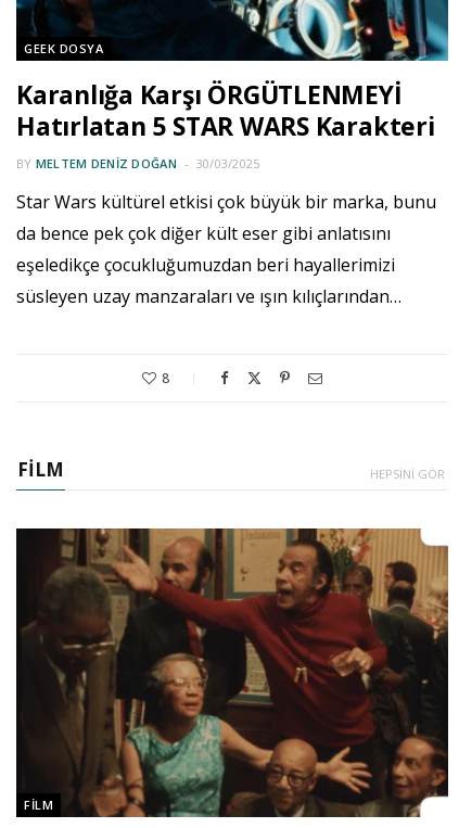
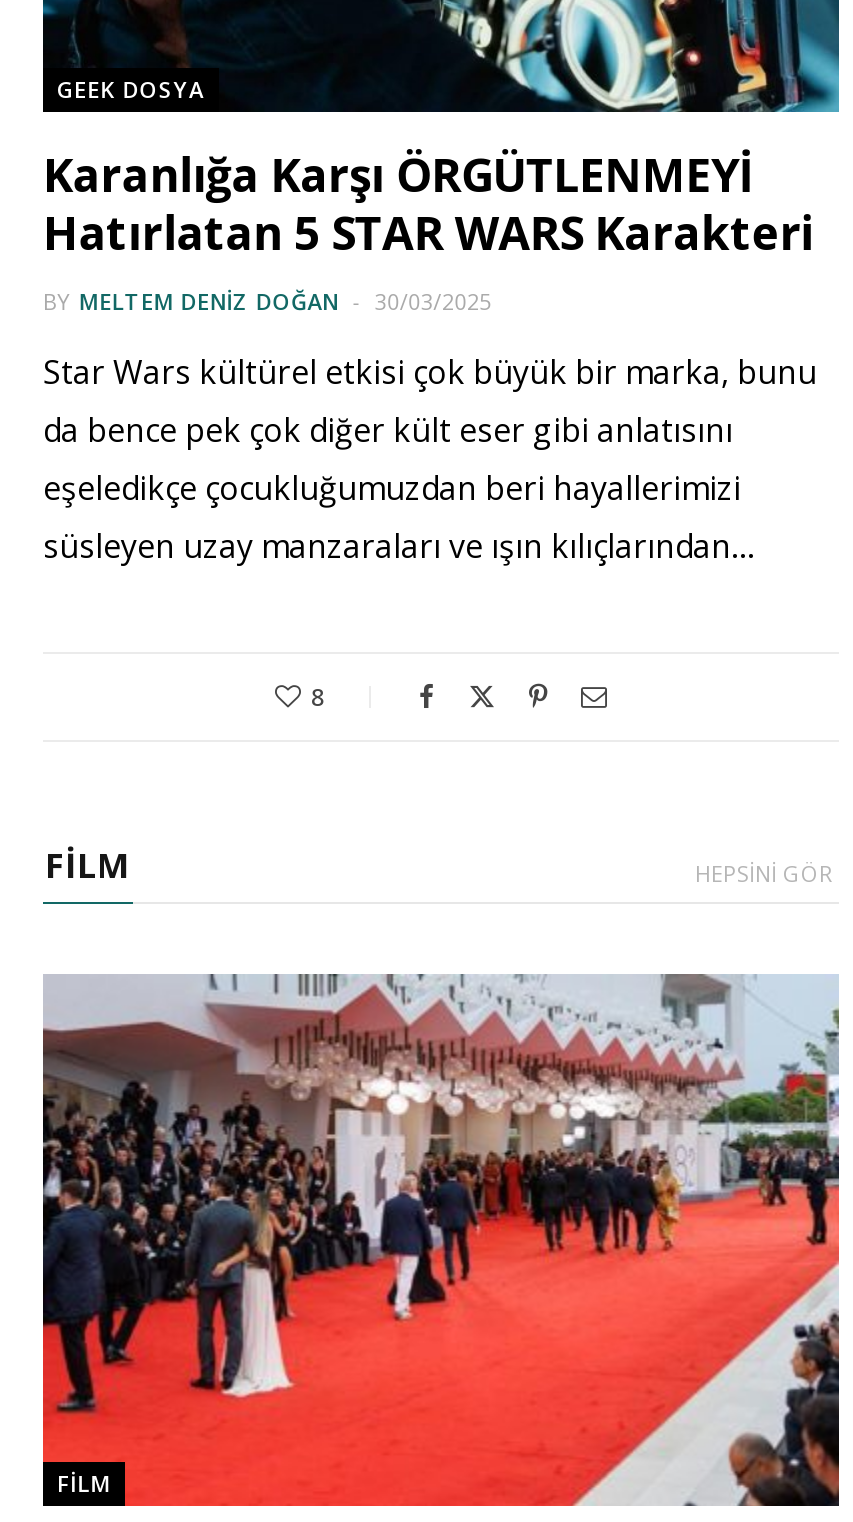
- [image]
+ [image]
